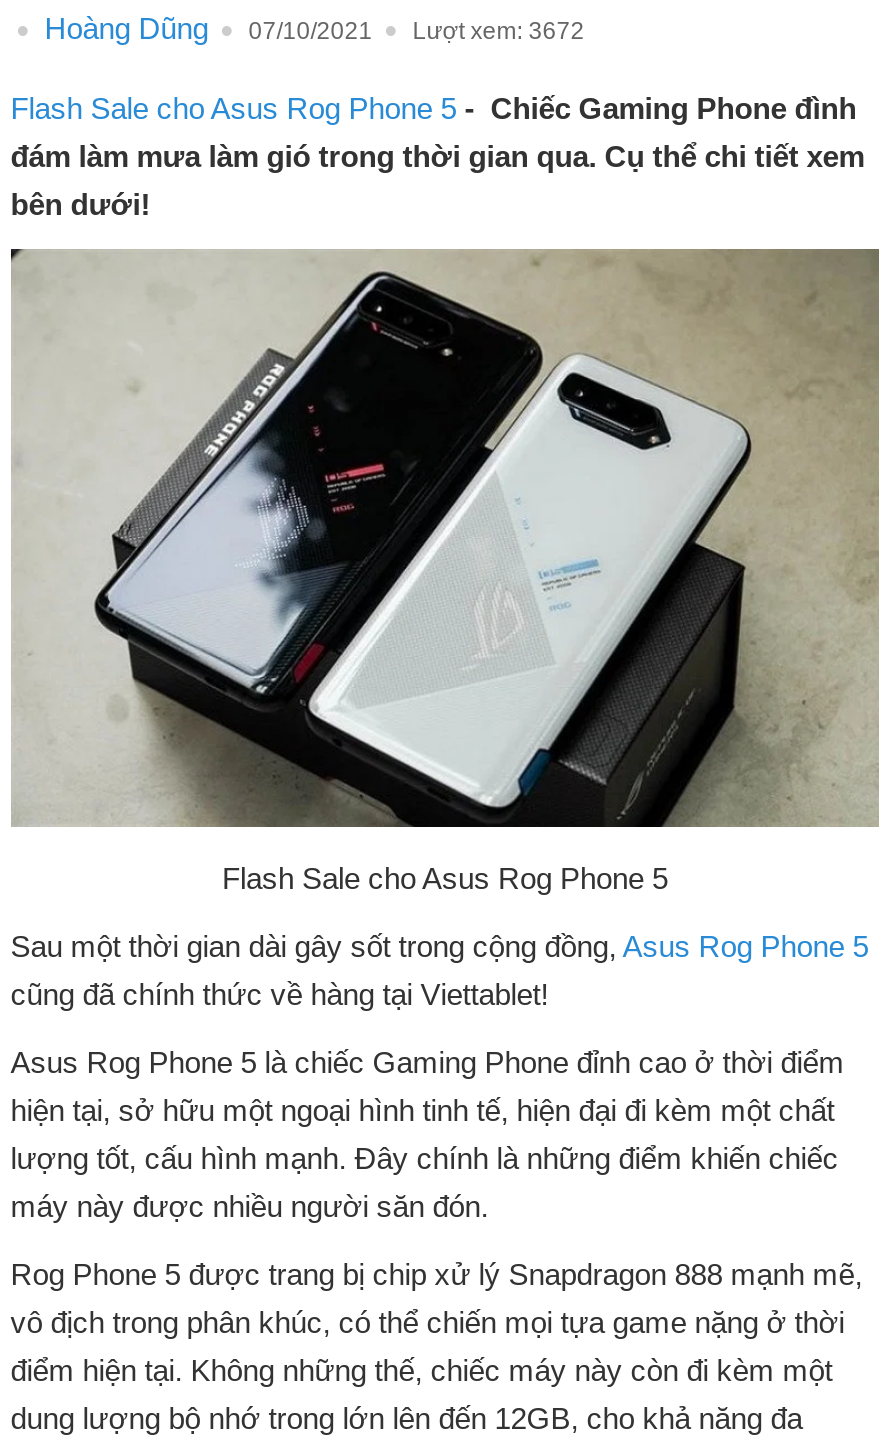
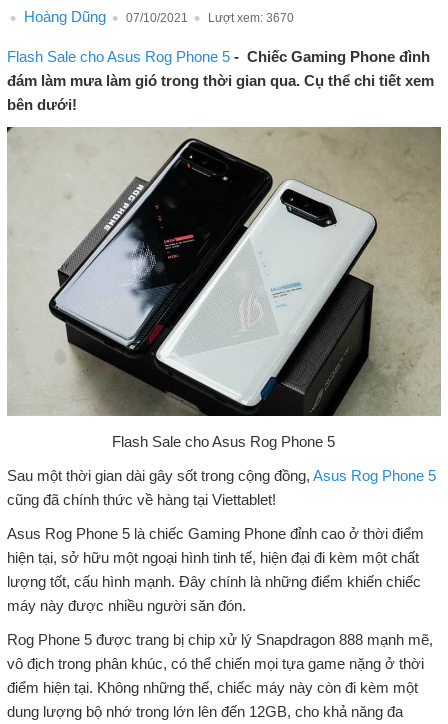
- Hoàng Dũng 07/10/2021 Lượt xem: 3672
+ Hoàng Dũng 07/10/2021 Lượt xem: 3670
